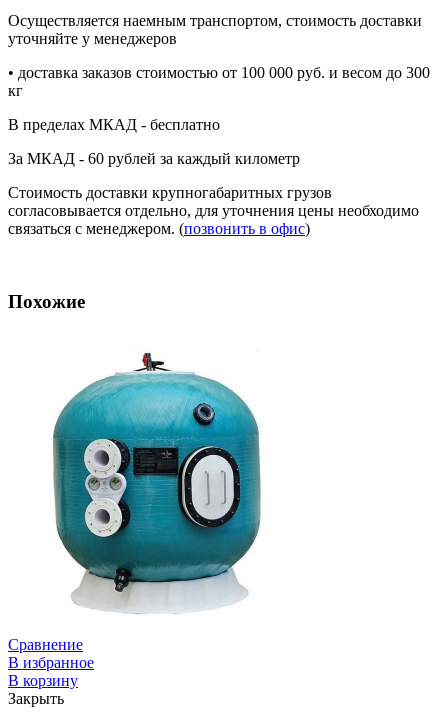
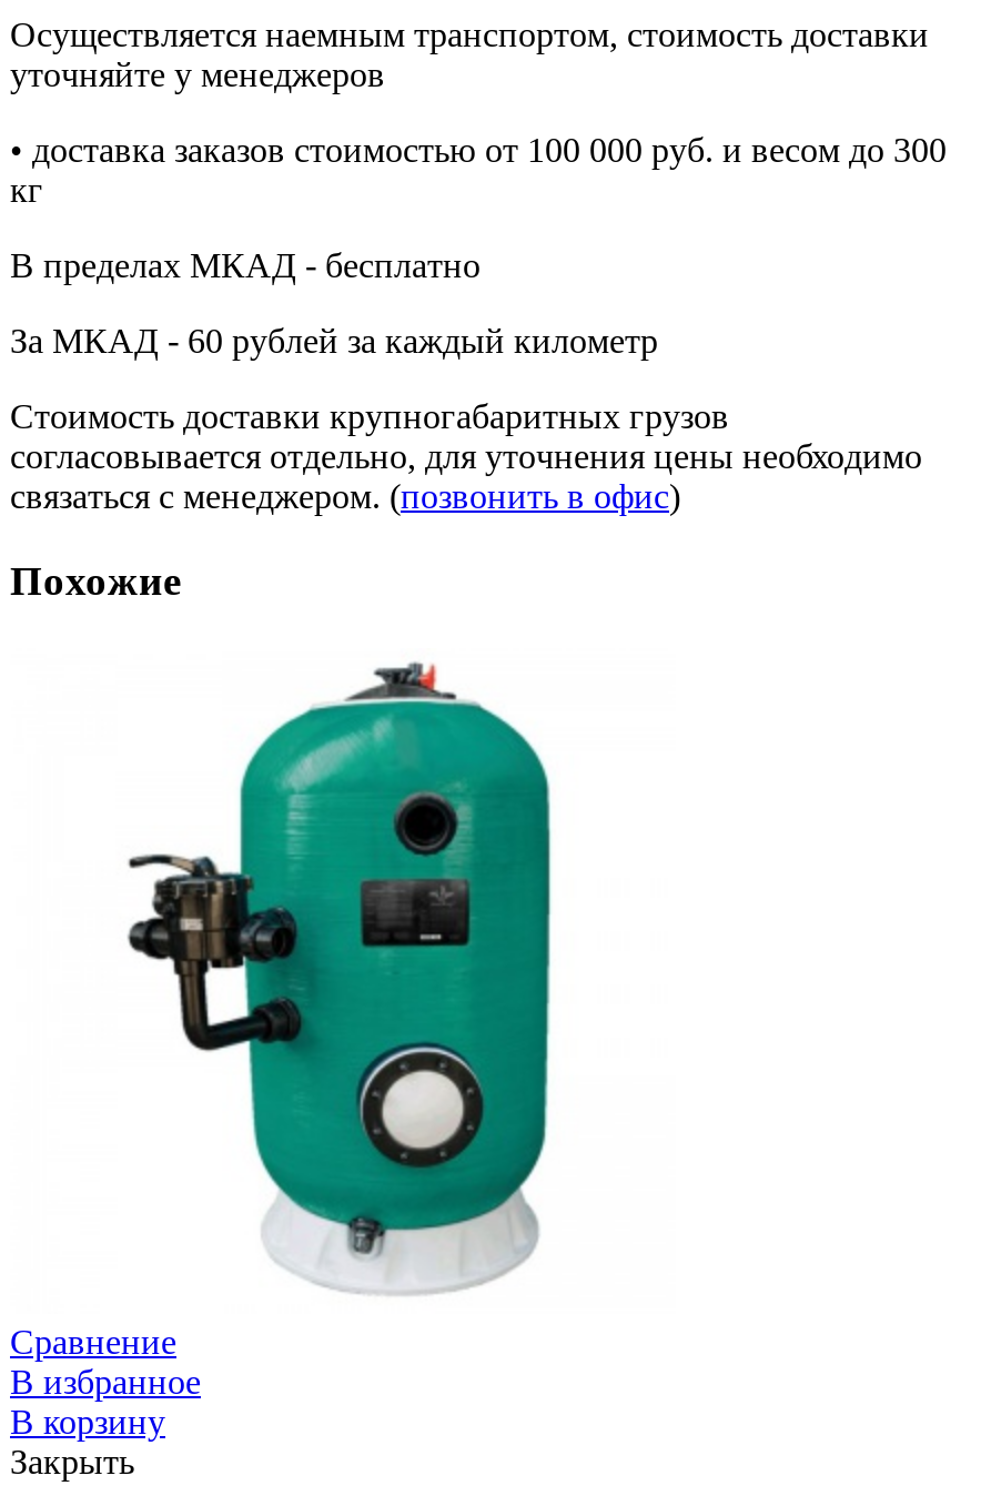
- [image]
+ [image]
